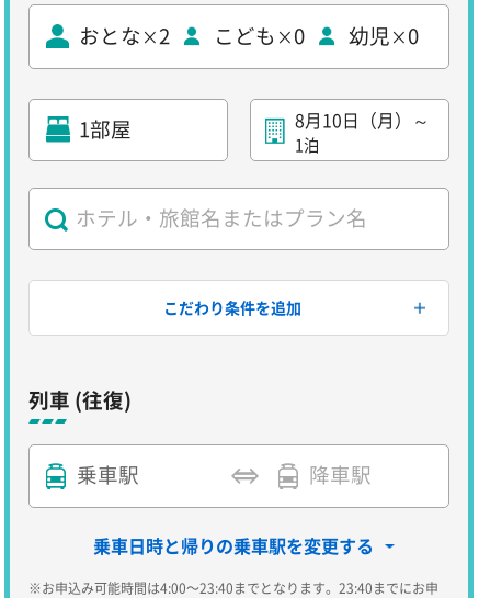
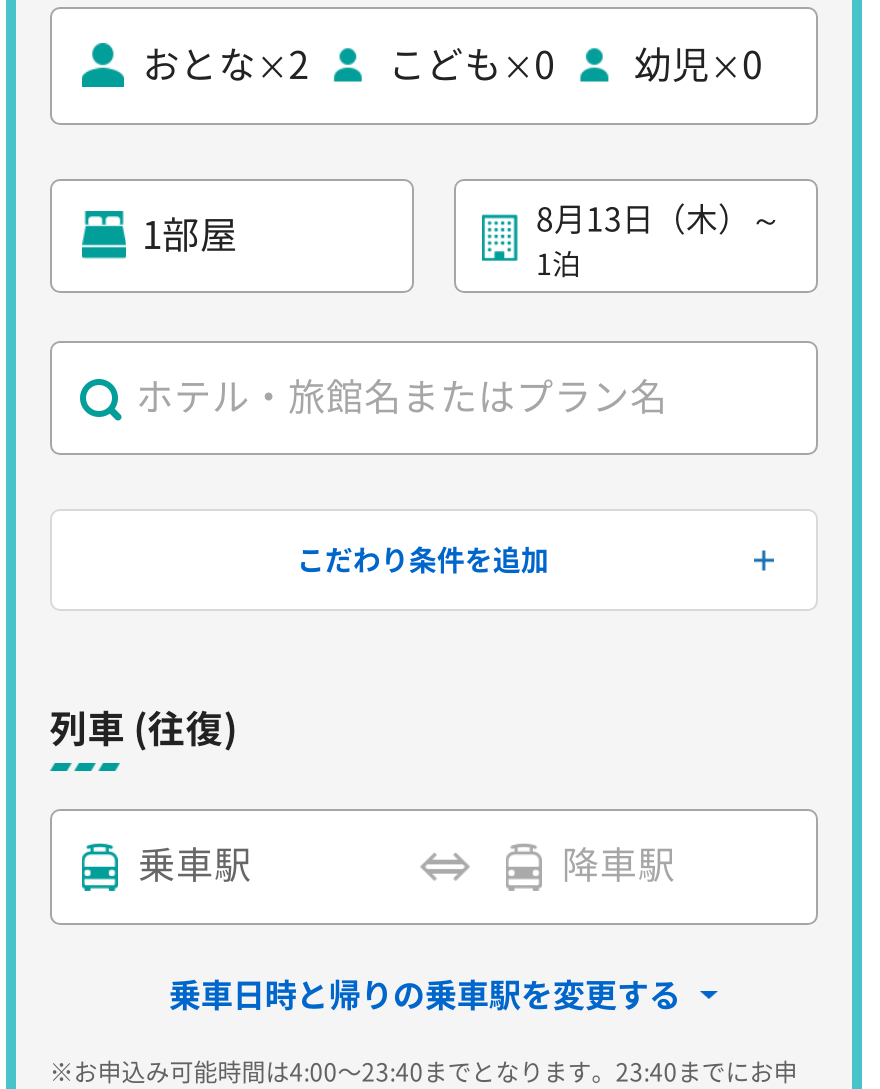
- 8月10日（月）～
+ 8月13日（木）～
